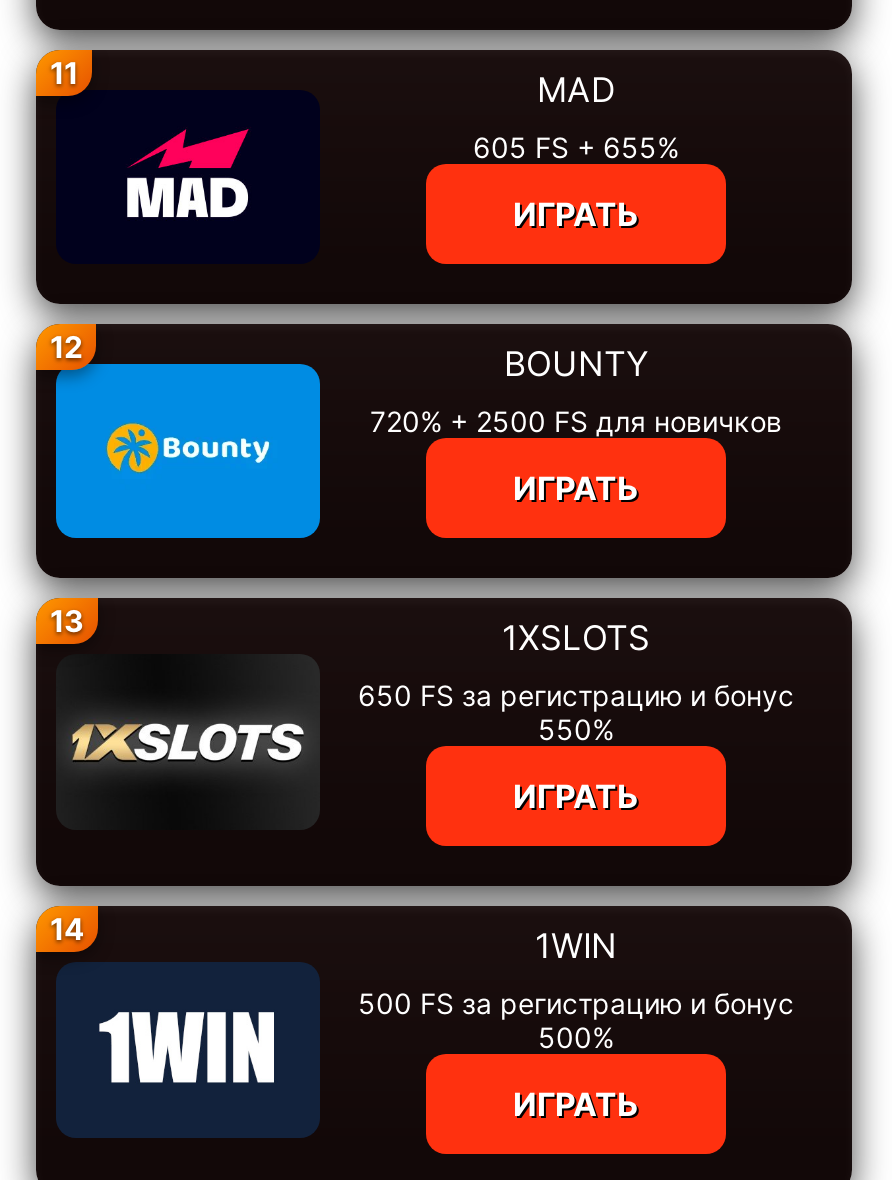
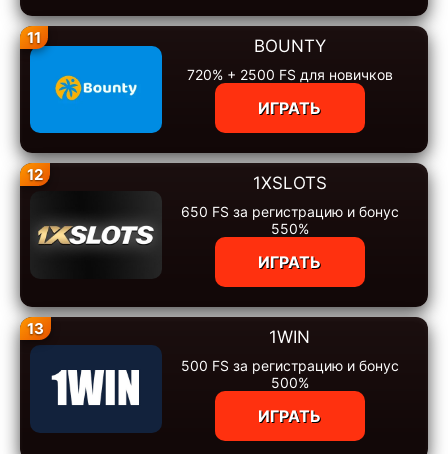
- [image]
- MAD
- 605 FS + 655%
- ИГРАТЬ
- 12

- 13
+ 12

- 14
+ 13
